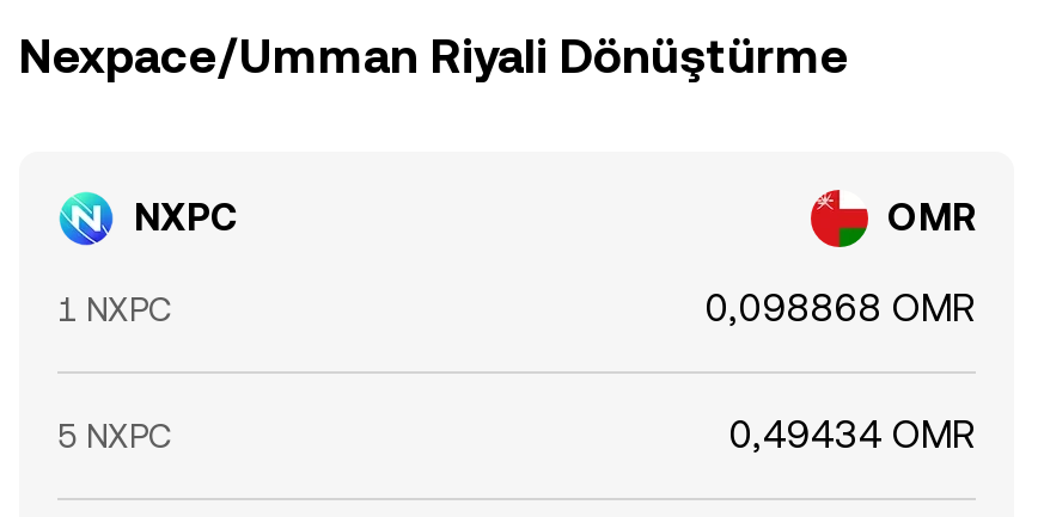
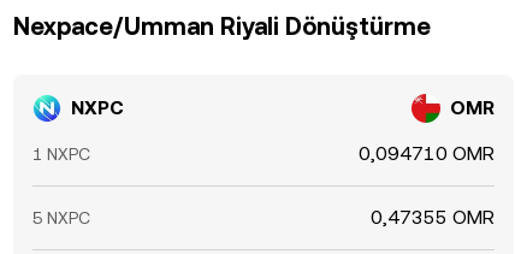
- 0,098868 OMR
+ 0,094710 OMR

- 0,49434 OMR
+ 0,47355 OMR
